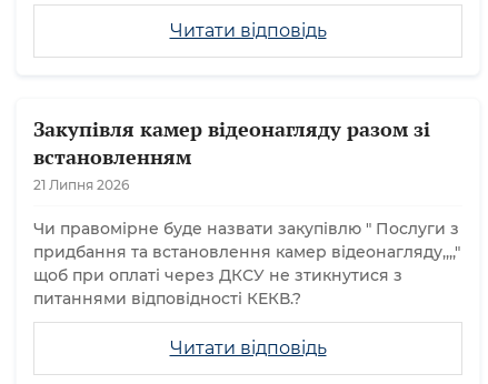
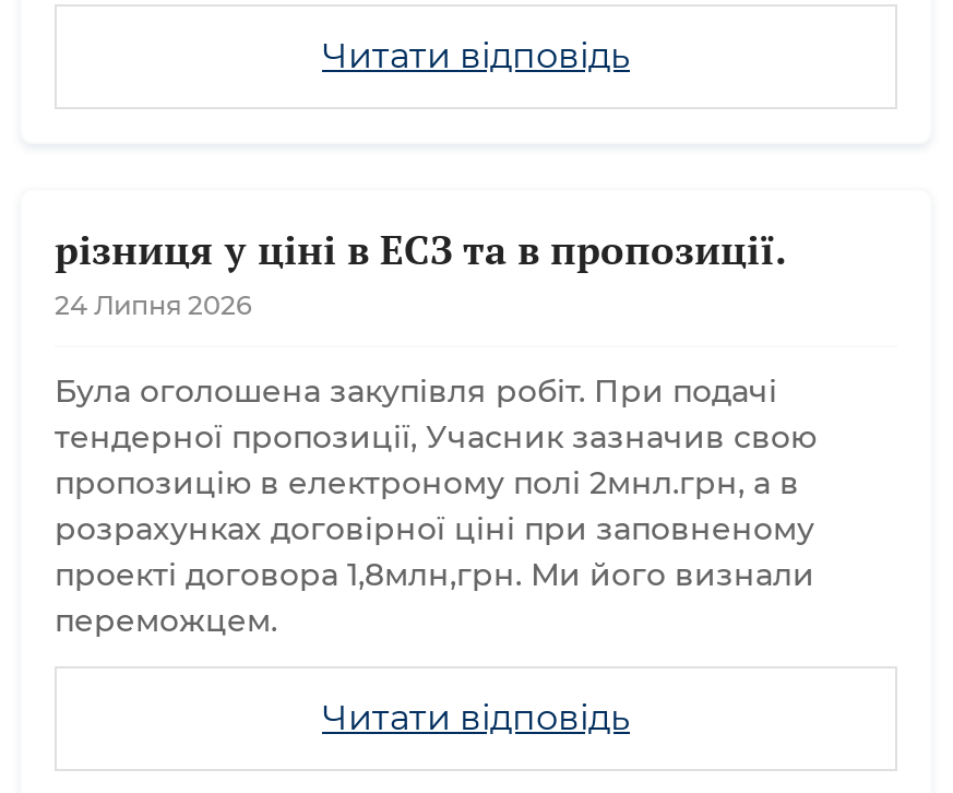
- Закупівля камер відеонагляду разом зі
- встановленням
- 21 Липня 2026
+ різниця у ціні в ЕСЗ та в пропозиції.
+ 24 Липня 2026

- Чи правомірне буде назвати закупівлю " Послуги з
- придбання та встановлення камер відеонагляду,,,,"
- щоб при оплаті через ДКСУ не зтикнутися з
- питаннями відповідності КЕКВ.?
+ Була оголошена закупівля робіт. При подачі
+ тендерної пропозиції, Учасник зазначив свою
+ пропозицію в електроному полі 2мнл.грн, а в
+ розрахунках договірної ціні при заповненому
+ проекті договора 1,8млн,грн. Ми його визнали
+ переможцем.
